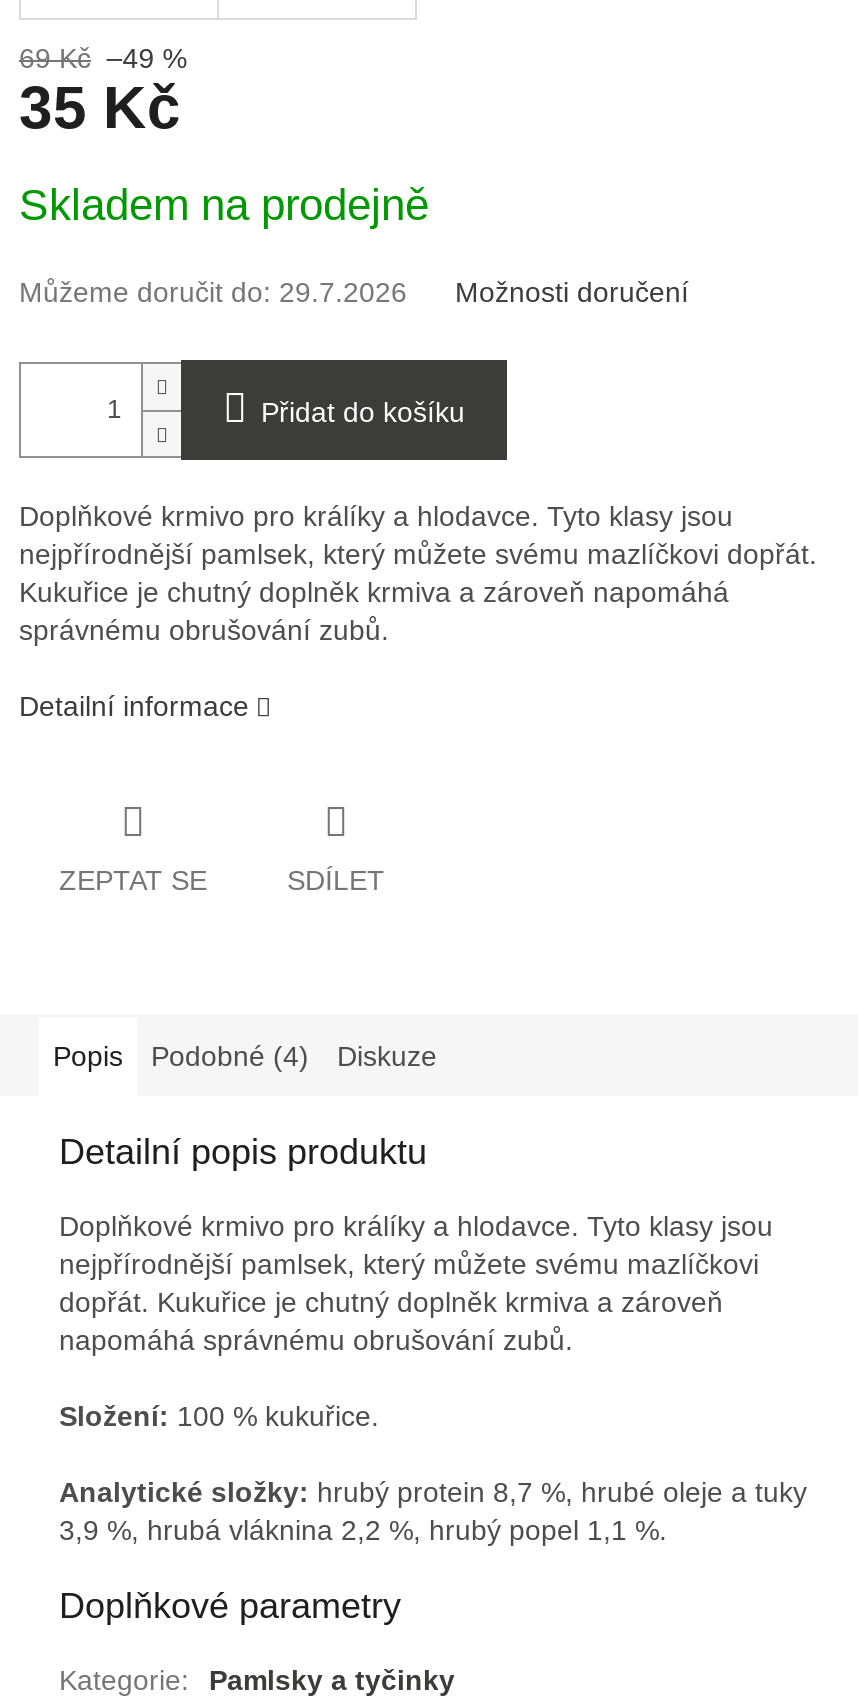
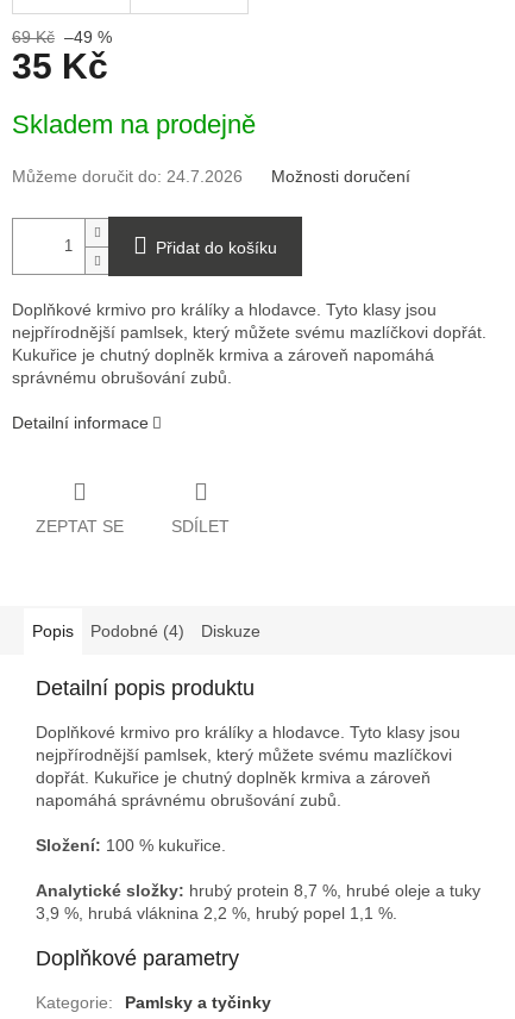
- Můžeme doručit do: 29.7.2026
+ Můžeme doručit do: 24.7.2026
